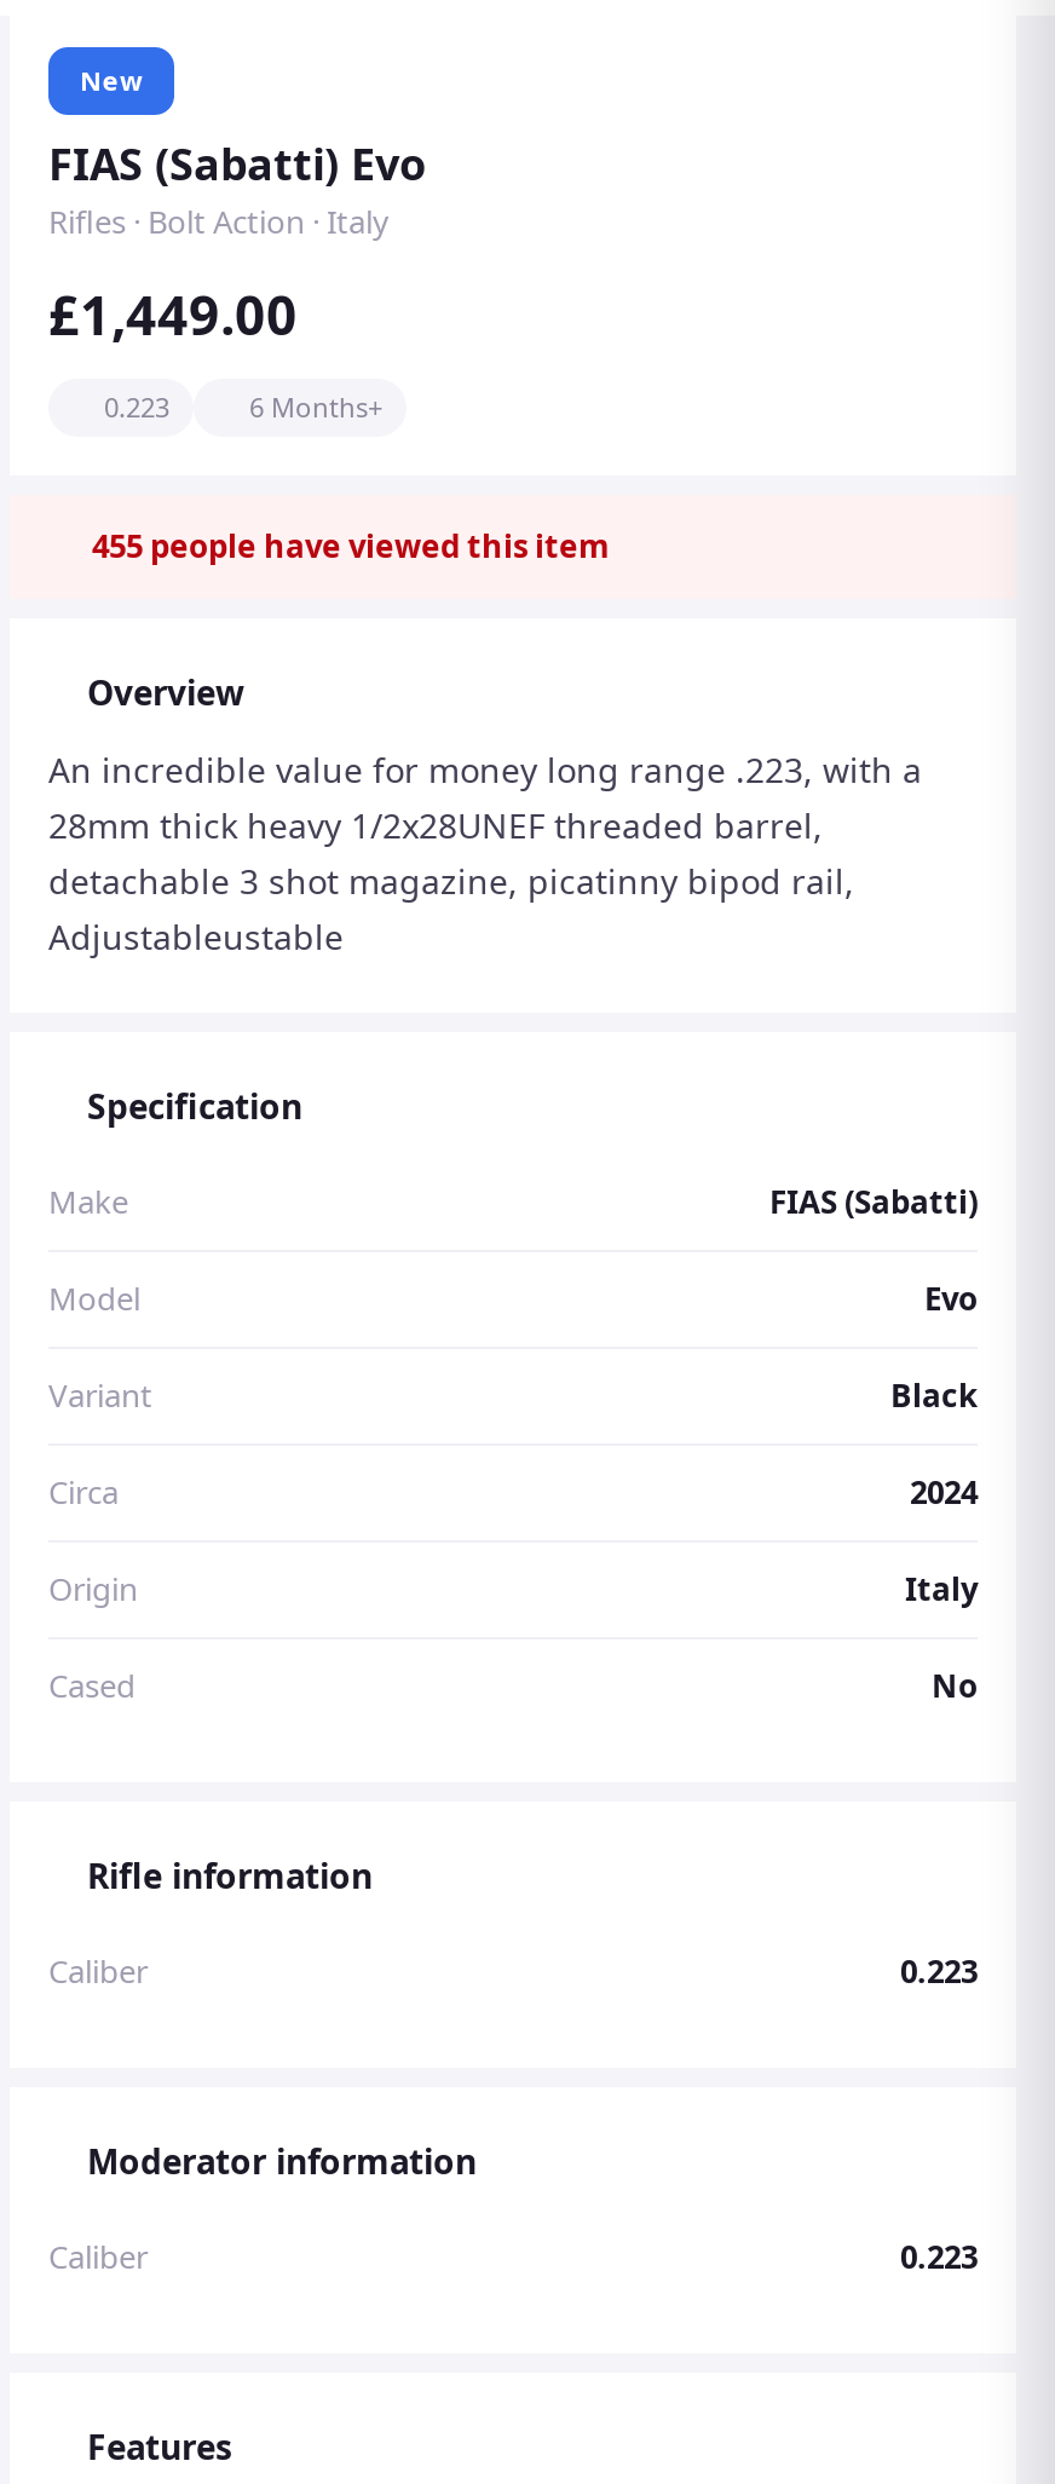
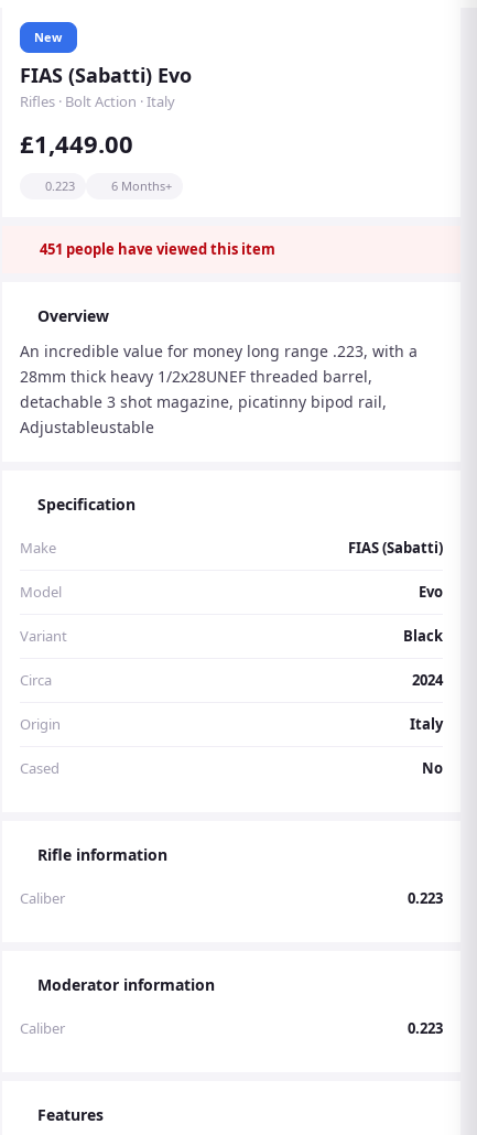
- 455 people have viewed this item
+ 451 people have viewed this item
